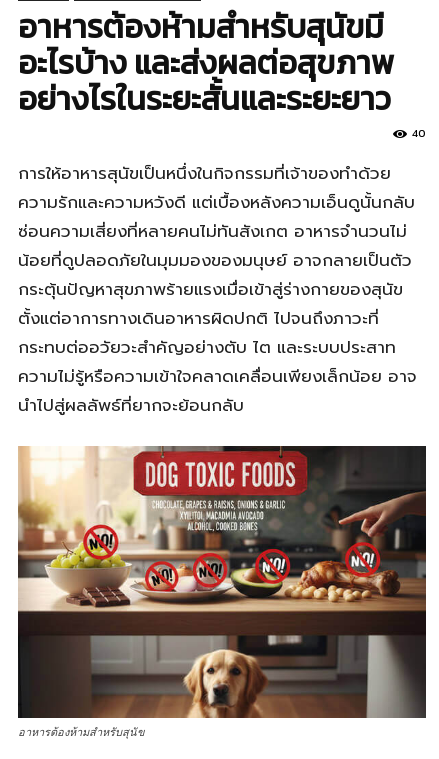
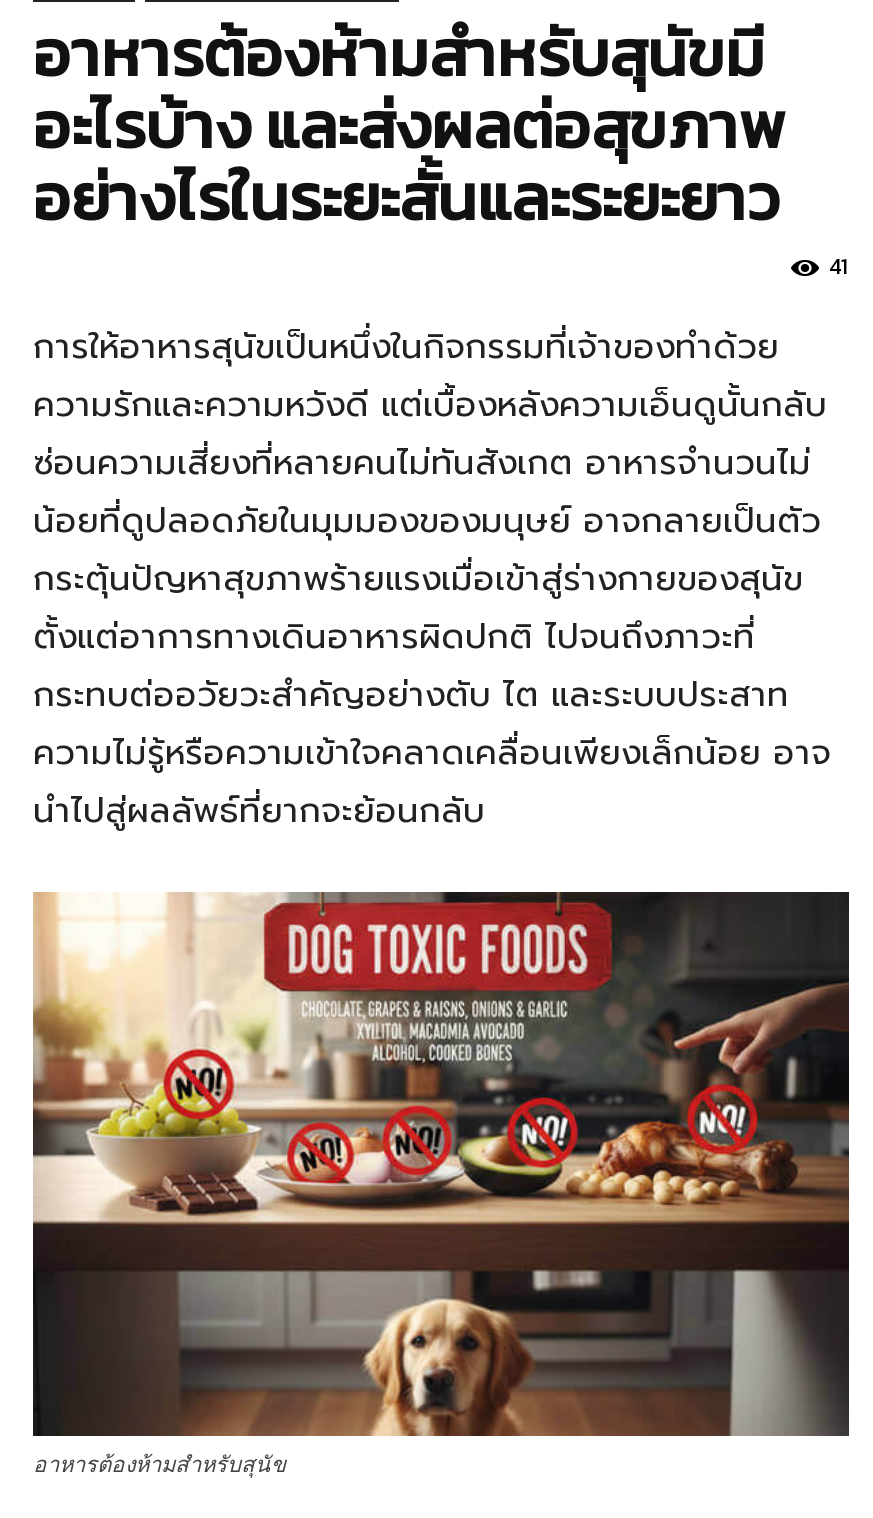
- 40
+ 41
